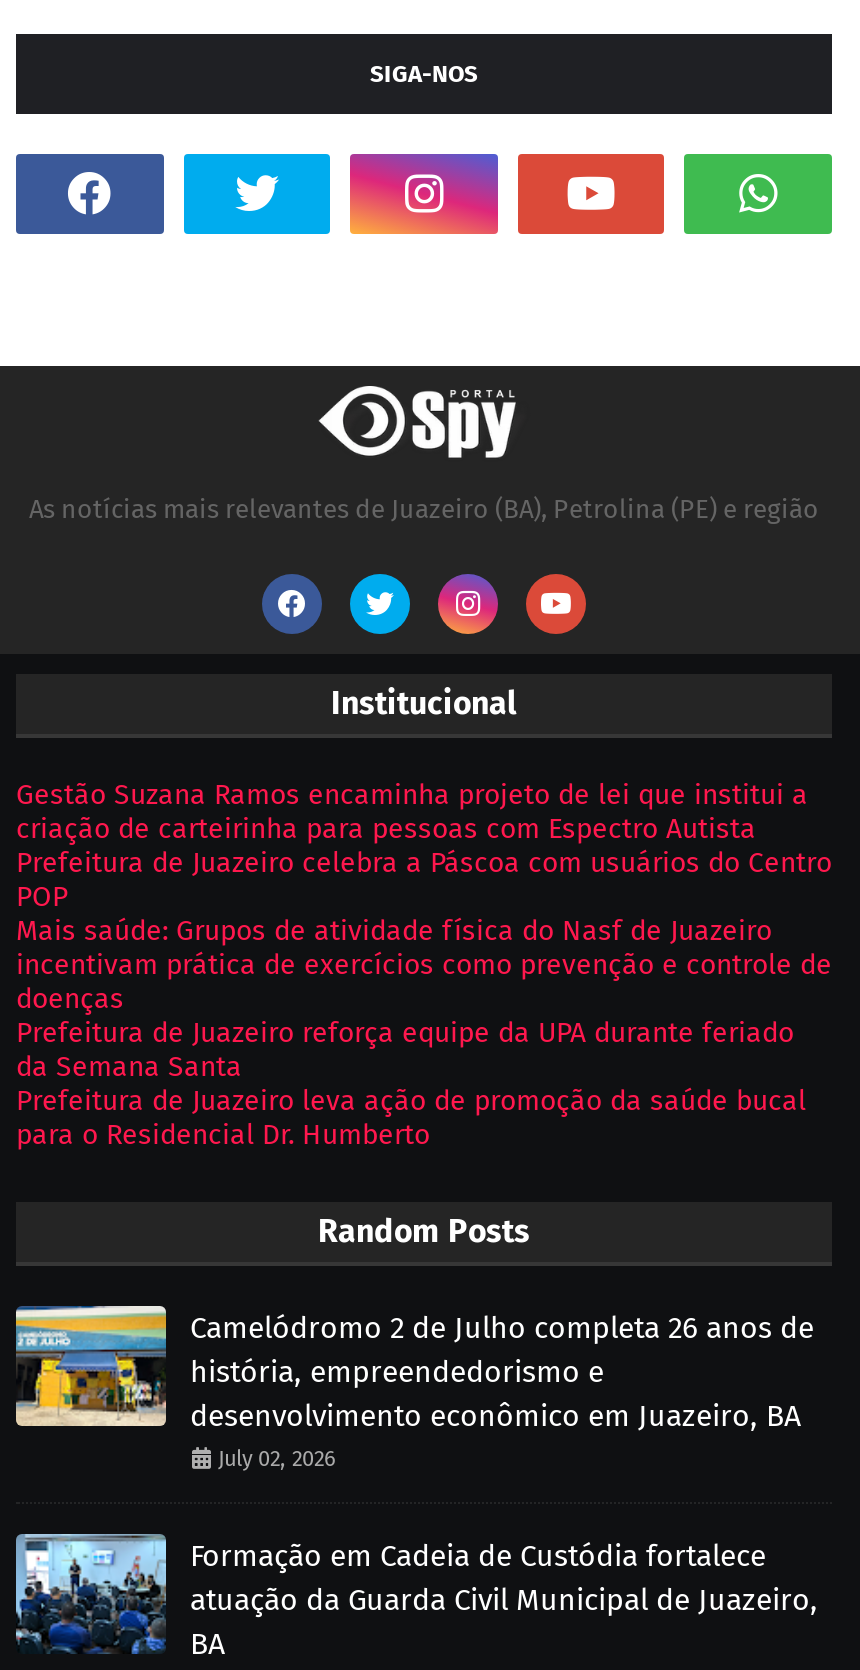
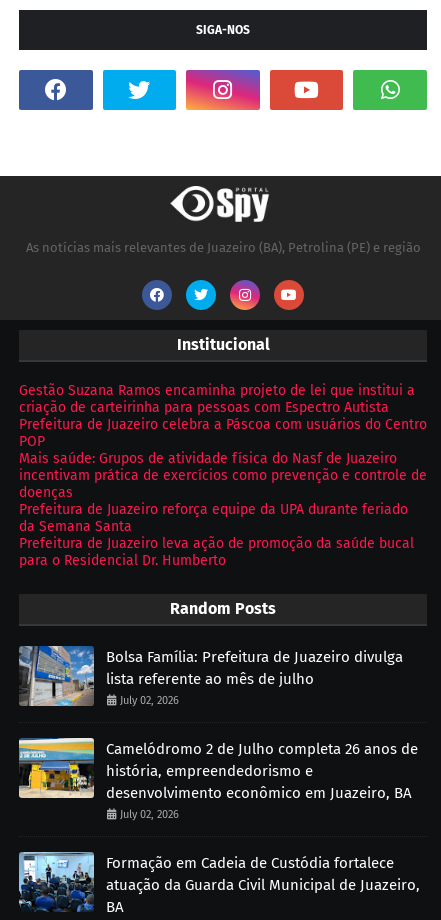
+ [image]
+ Bolsa Família: Prefeitura de Juazeiro divulga
+ lista referente ao mês de julho
+ July 02, 2026
